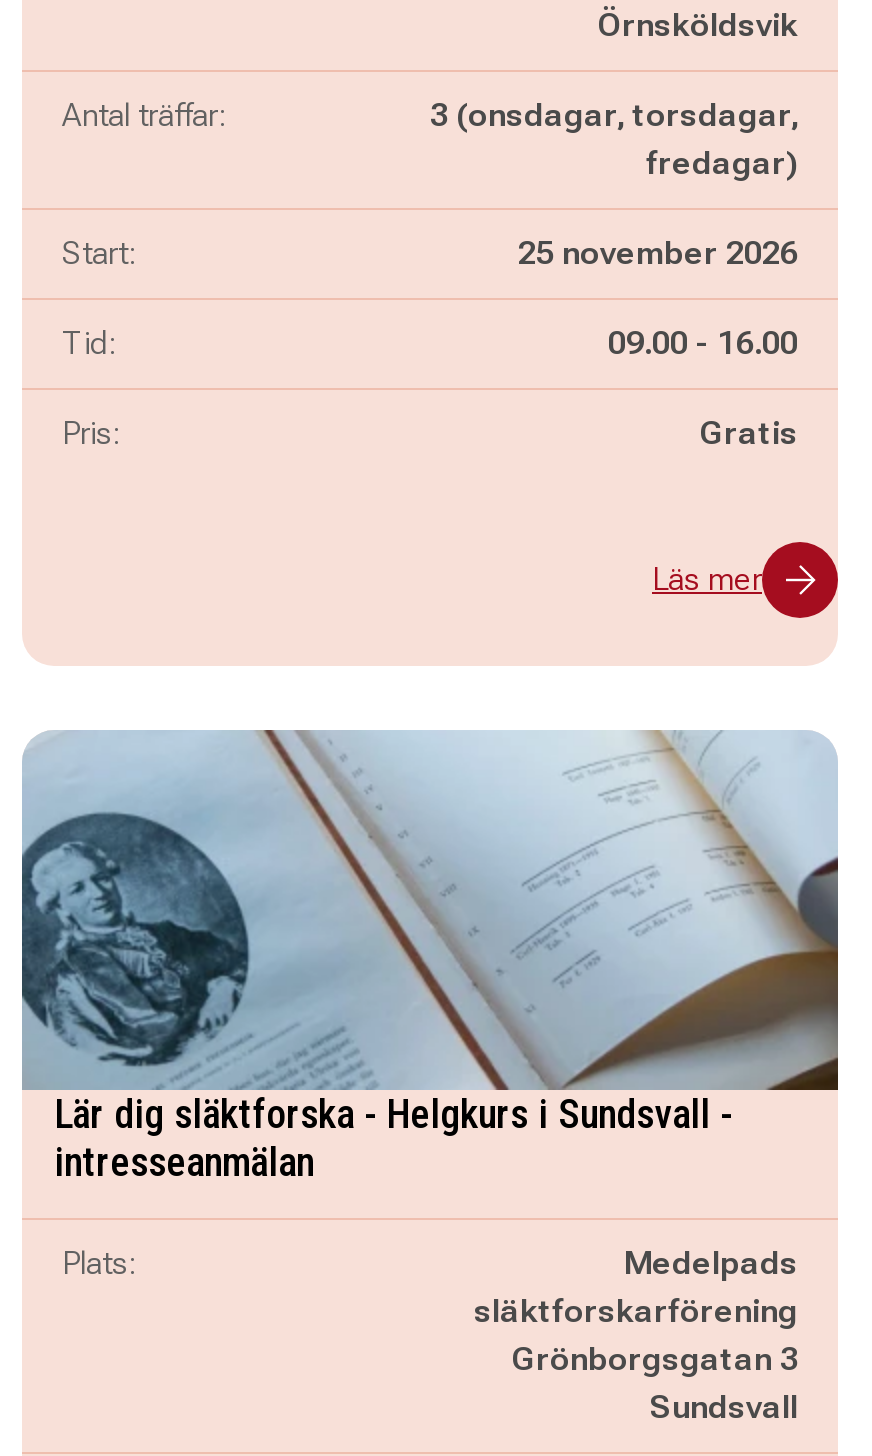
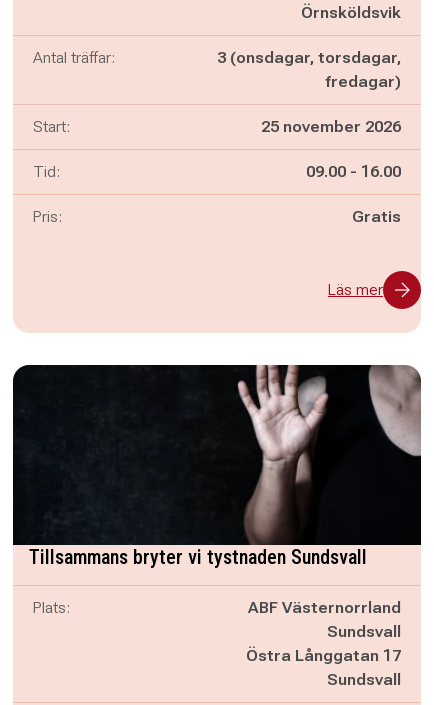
- [image]
- Lär dig släktforska - Helgkurs i Sundsvall -
- intresseanmälan
+ [image]
+ Tillsammans bryter vi tystnaden Sundsvall

- Medelpads
- släktforskarförening
- Grönborgsgatan 3
+ ABF Västernorrland
+ Sundsvall
+ Östra Långgatan 17
